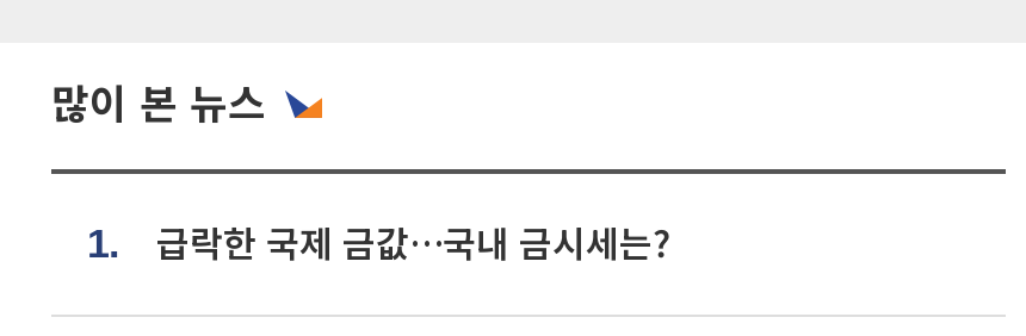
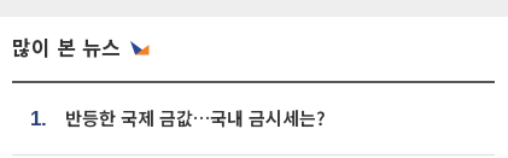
- 급락한 국제 금값…국내 금시세는?
+ 반등한 국제 금값…국내 금시세는?
